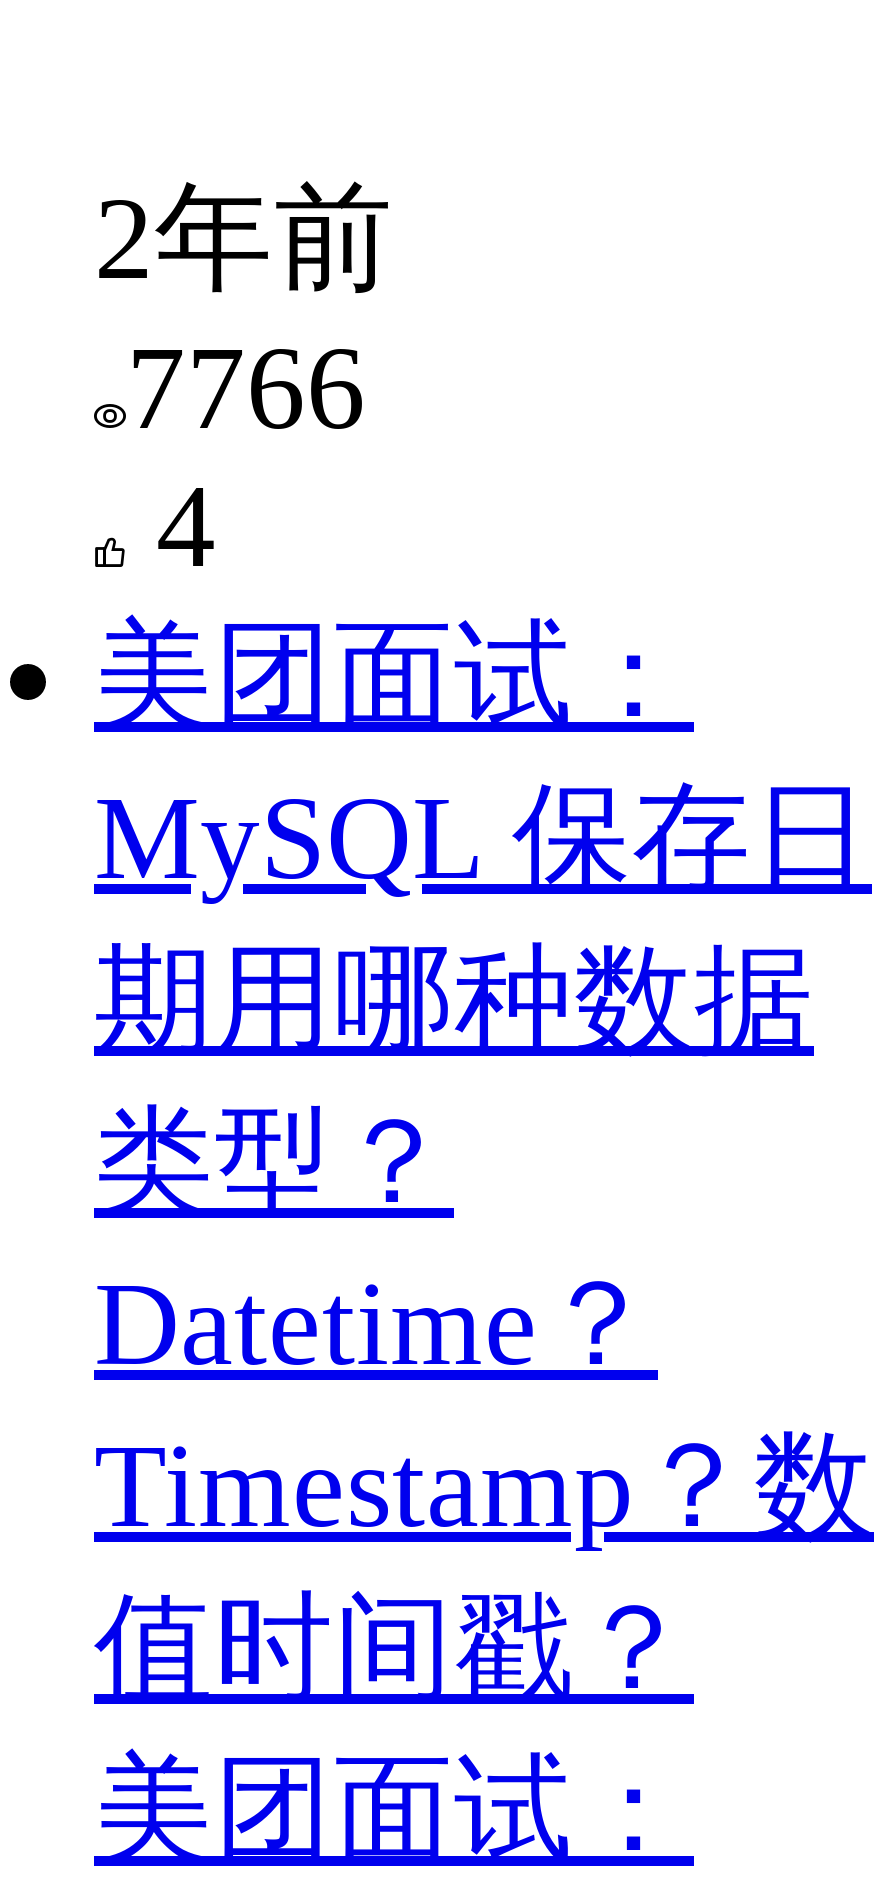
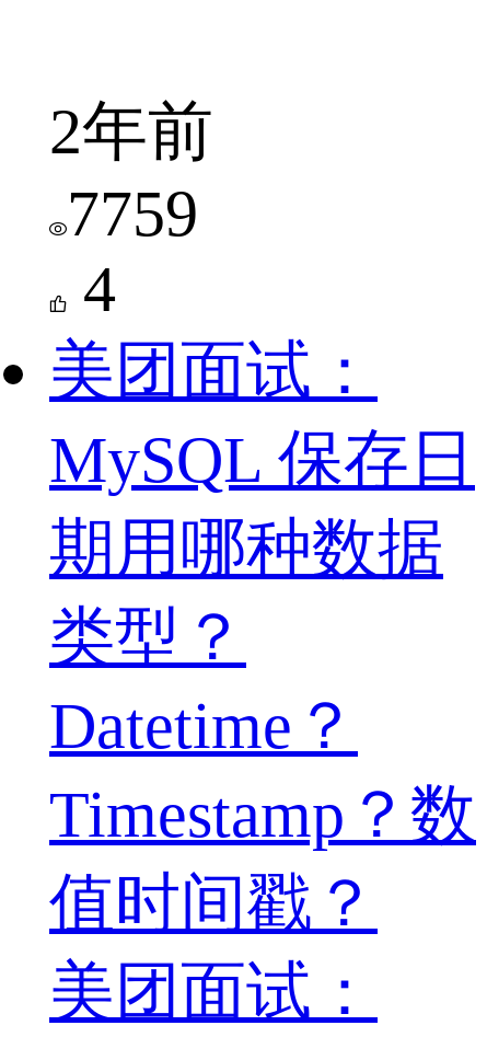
- 7766
+ 7759
